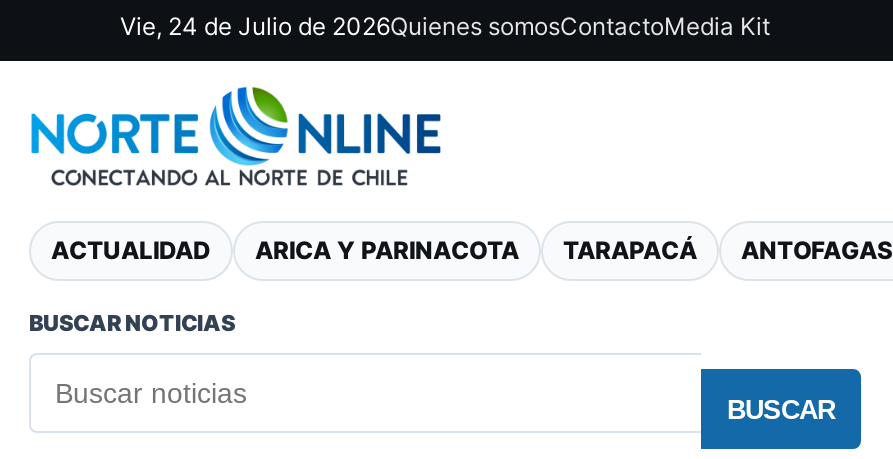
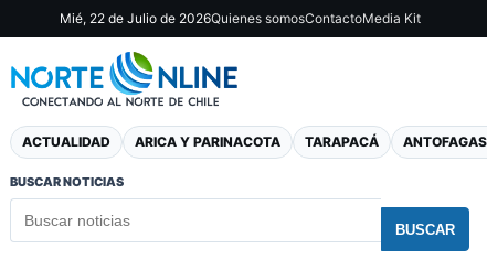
- Vie, 24 de Julio de 2026Quienes somosContactoMedia Kit
+ Mié, 22 de Julio de 2026Quienes somosContactoMedia Kit
